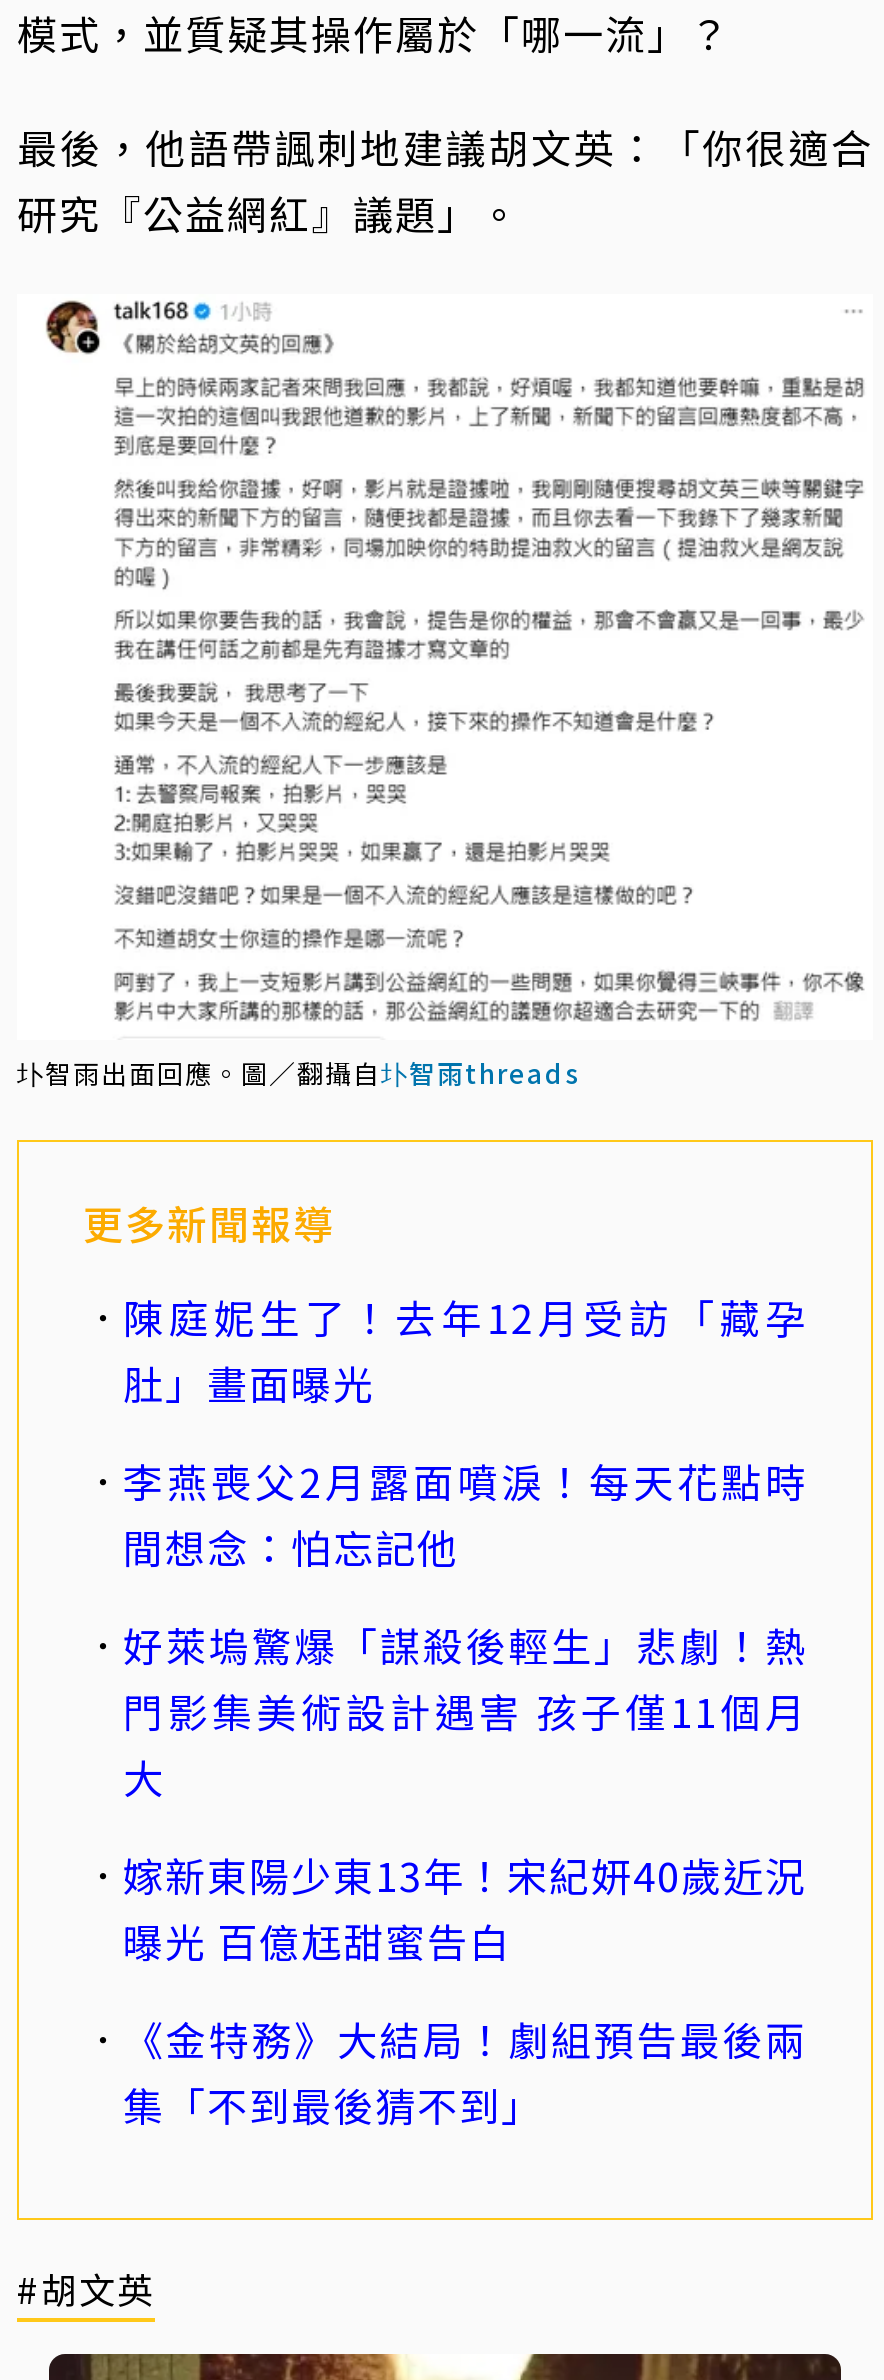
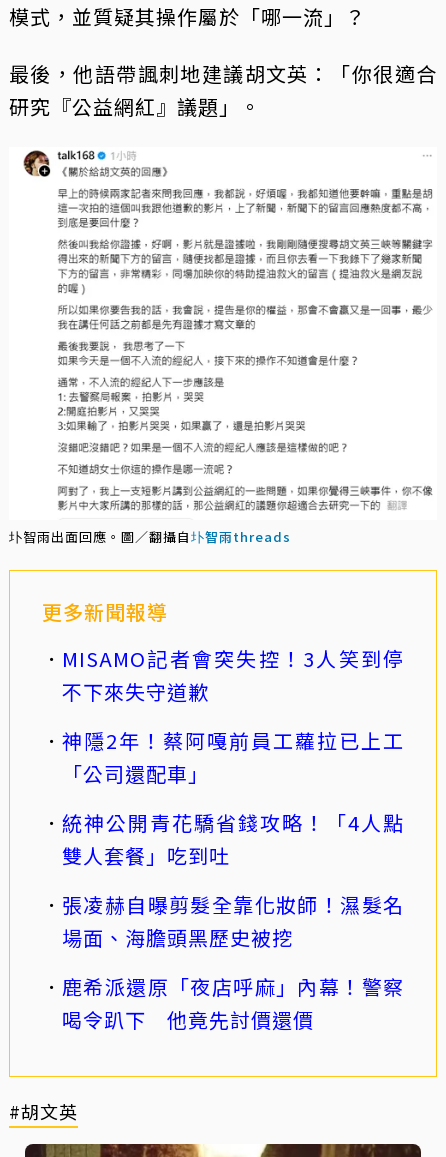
- 陳庭妮生了！去年12月受訪「藏孕
- 肚」畫面曝光
+ MISAMO記者會突失控！3人笑到停
+ 不下來失守道歉

- 李燕喪父2月露面噴淚！每天花點時
- 間想念：怕忘記他
+ 神隱2年！蔡阿嘎前員工蘿拉已上工
+ 「公司還配車」

- 好萊塢驚爆「謀殺後輕生」悲劇！熱
- 門影集美術設計遇害 孩子僅11個月
- 大
+ 統神公開青花驕省錢攻略！「4人點
+ 雙人套餐」吃到吐

- 嫁新東陽少東13年！宋紀妍40歲近況
- 曝光 百億尪甜蜜告白
+ 張凌赫自曝剪髮全靠化妝師！濕髮名
+ 場面、海膽頭黑歷史被挖

- 《金特務》大結局！劇組預告最後兩
- 集「不到最後猜不到」
+ 鹿希派還原「夜店呼麻」內幕！警察
+ 喝令趴下 他竟先討價還價
